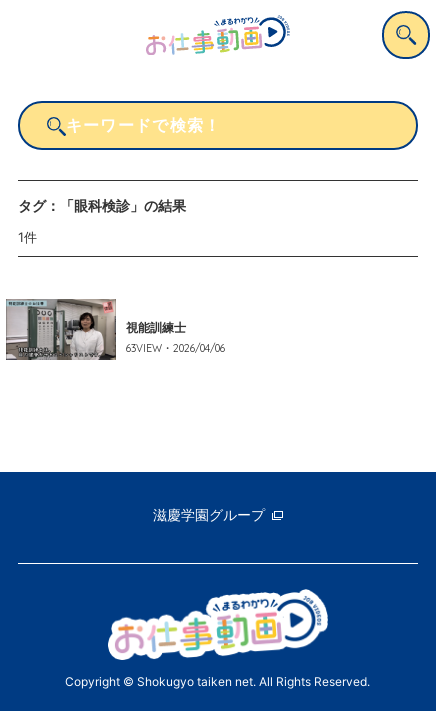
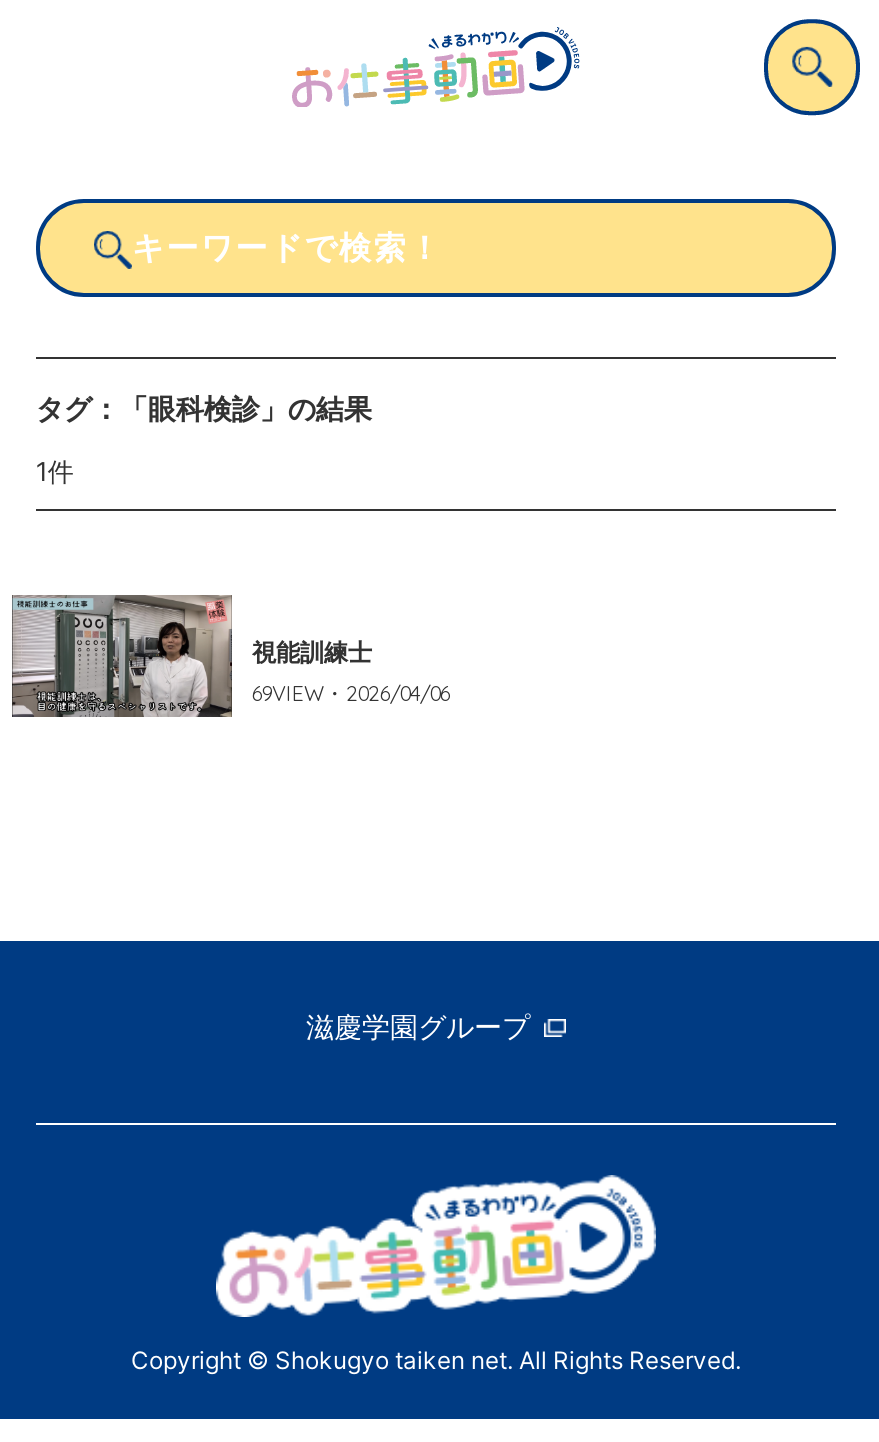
- 63VIEW・2026/04/06
+ 69VIEW・2026/04/06
